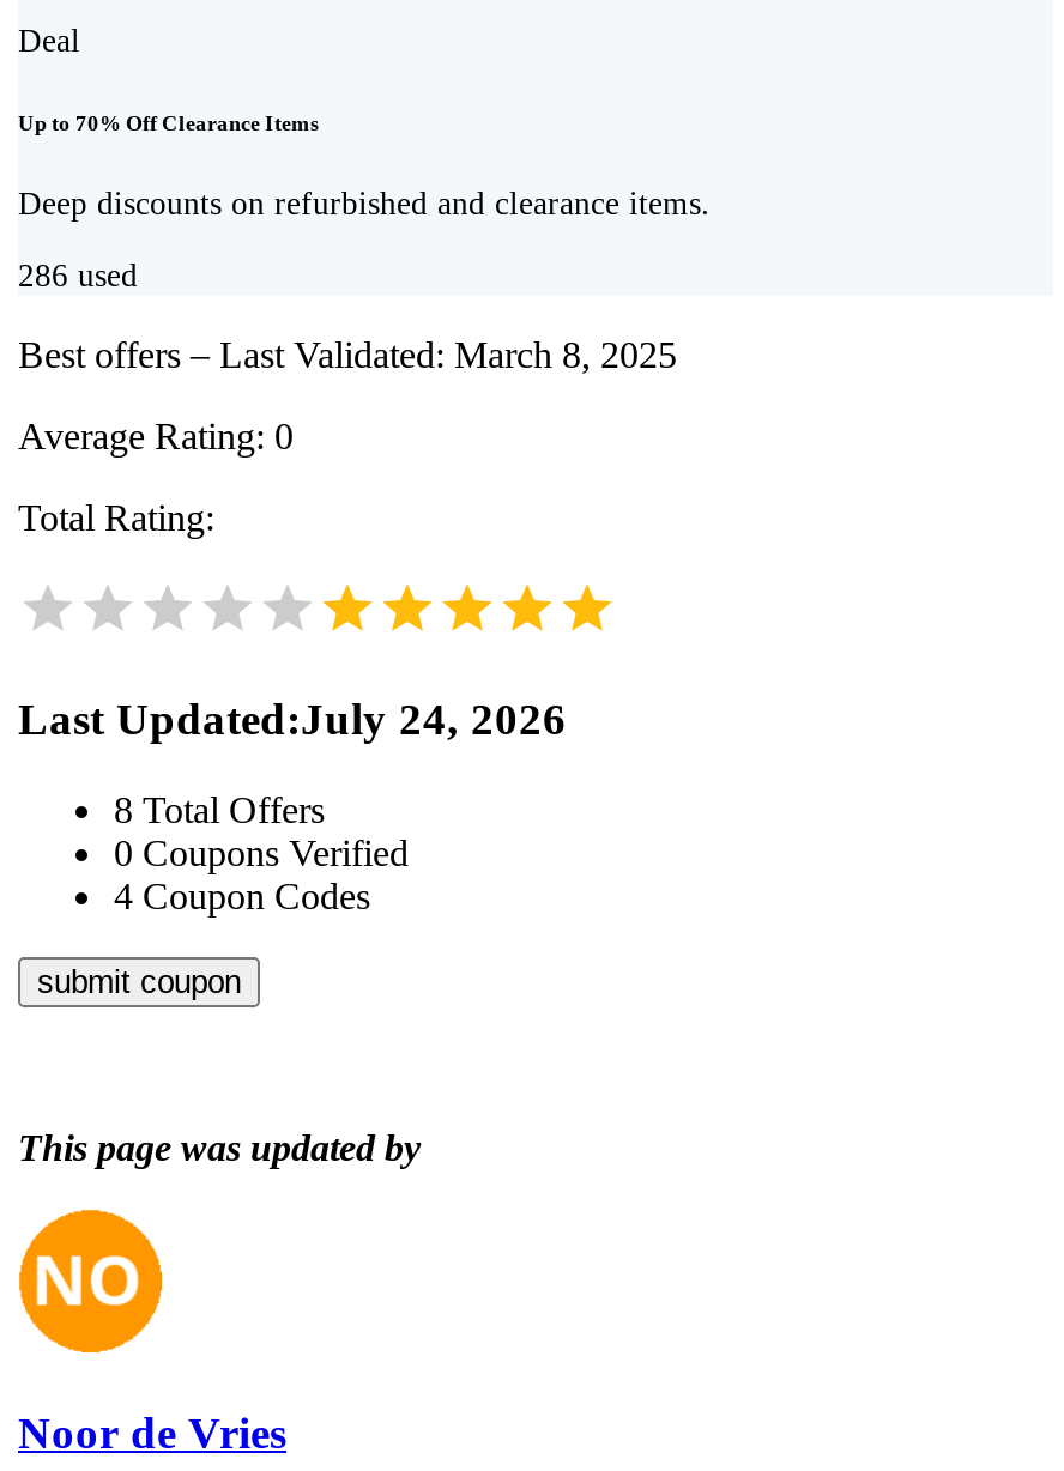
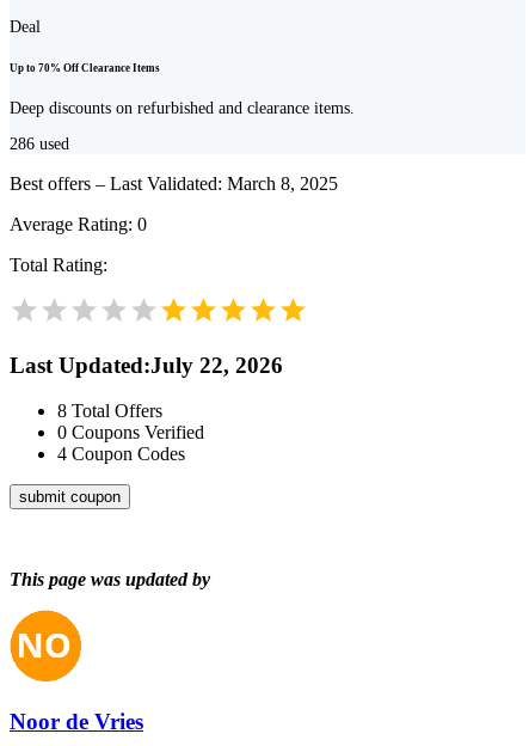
- Last Updated:July 24, 2026
+ Last Updated:July 22, 2026
